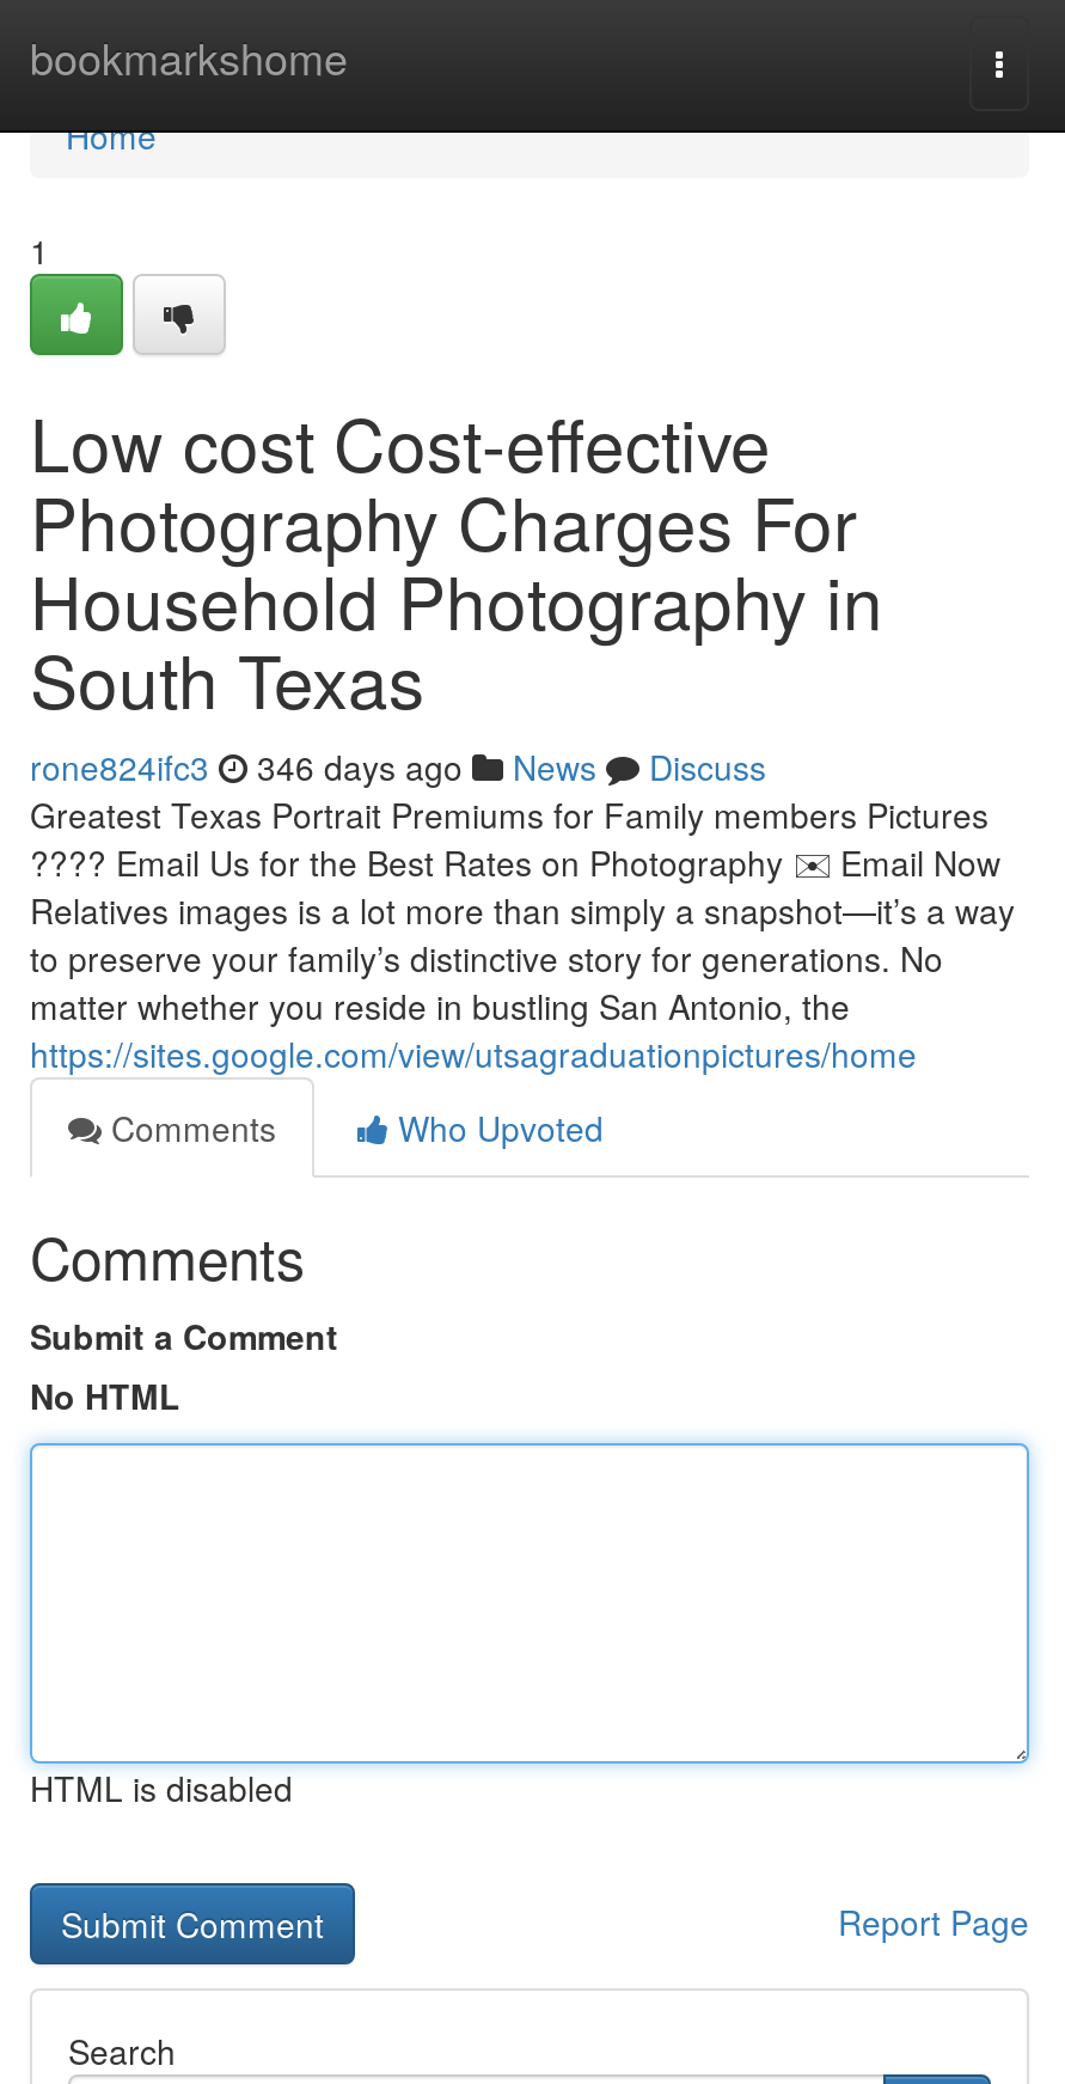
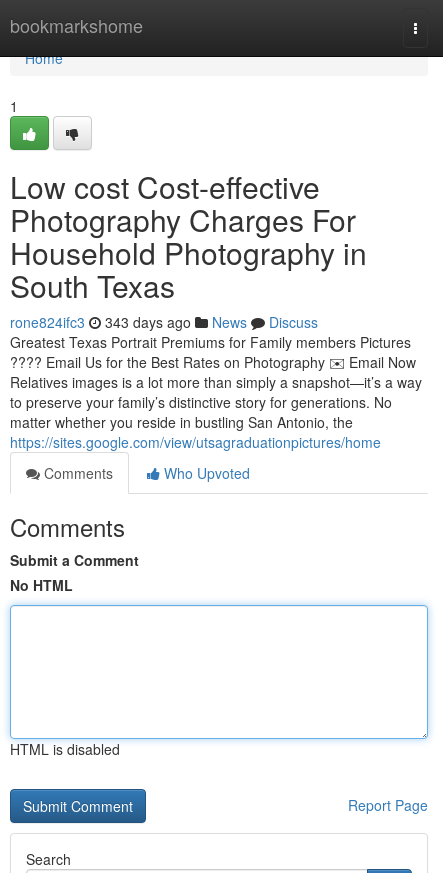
- rone824ifc3 346 days ago News Discuss
+ rone824ifc3 343 days ago News Discuss
